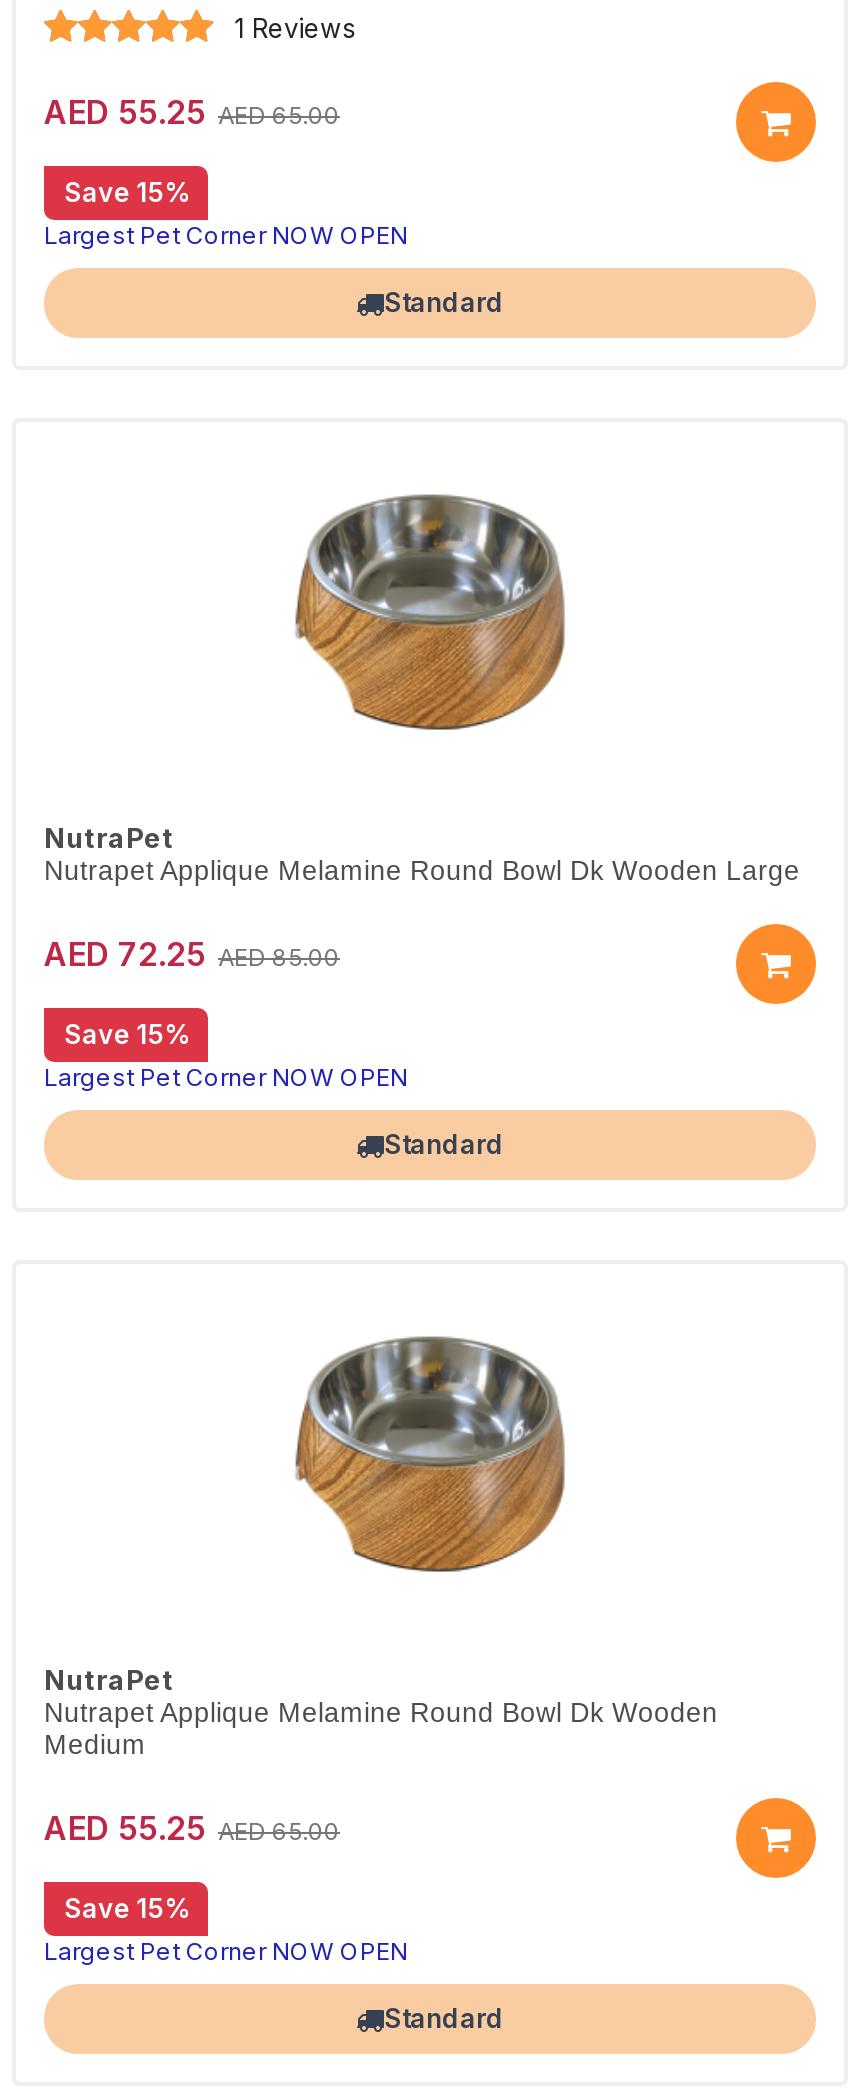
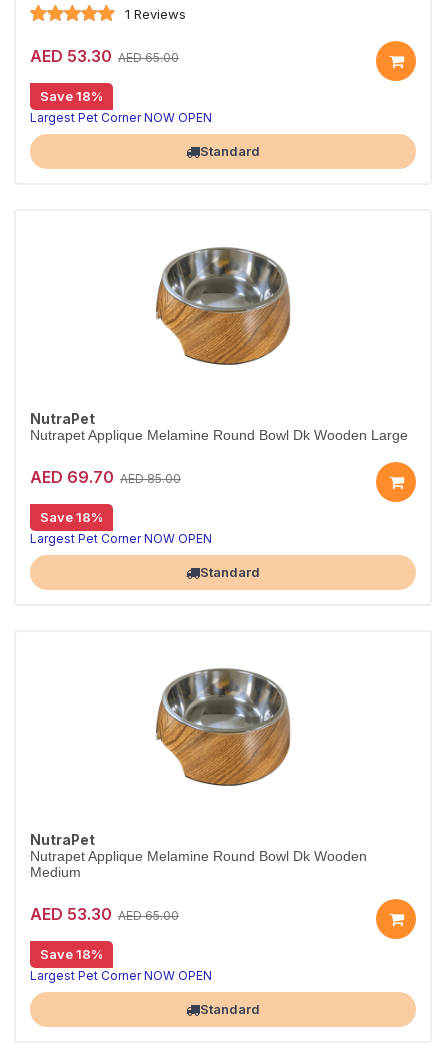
- AED 55.25 AED 65.00
+ AED 53.30 AED 65.00

- Save 15%
+ Save 18%

- AED 72.25 AED 85.00
+ AED 69.70 AED 85.00

- Save 15%
+ Save 18%

- AED 55.25 AED 65.00
+ AED 53.30 AED 65.00

- Save 15%
+ Save 18%
